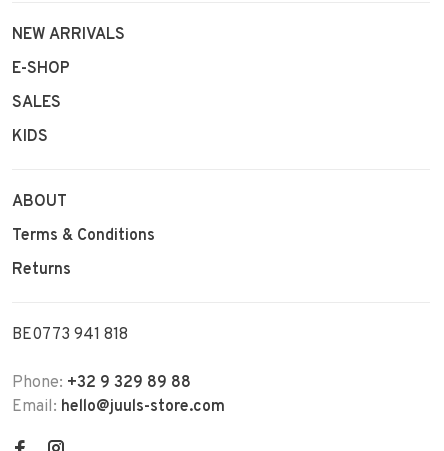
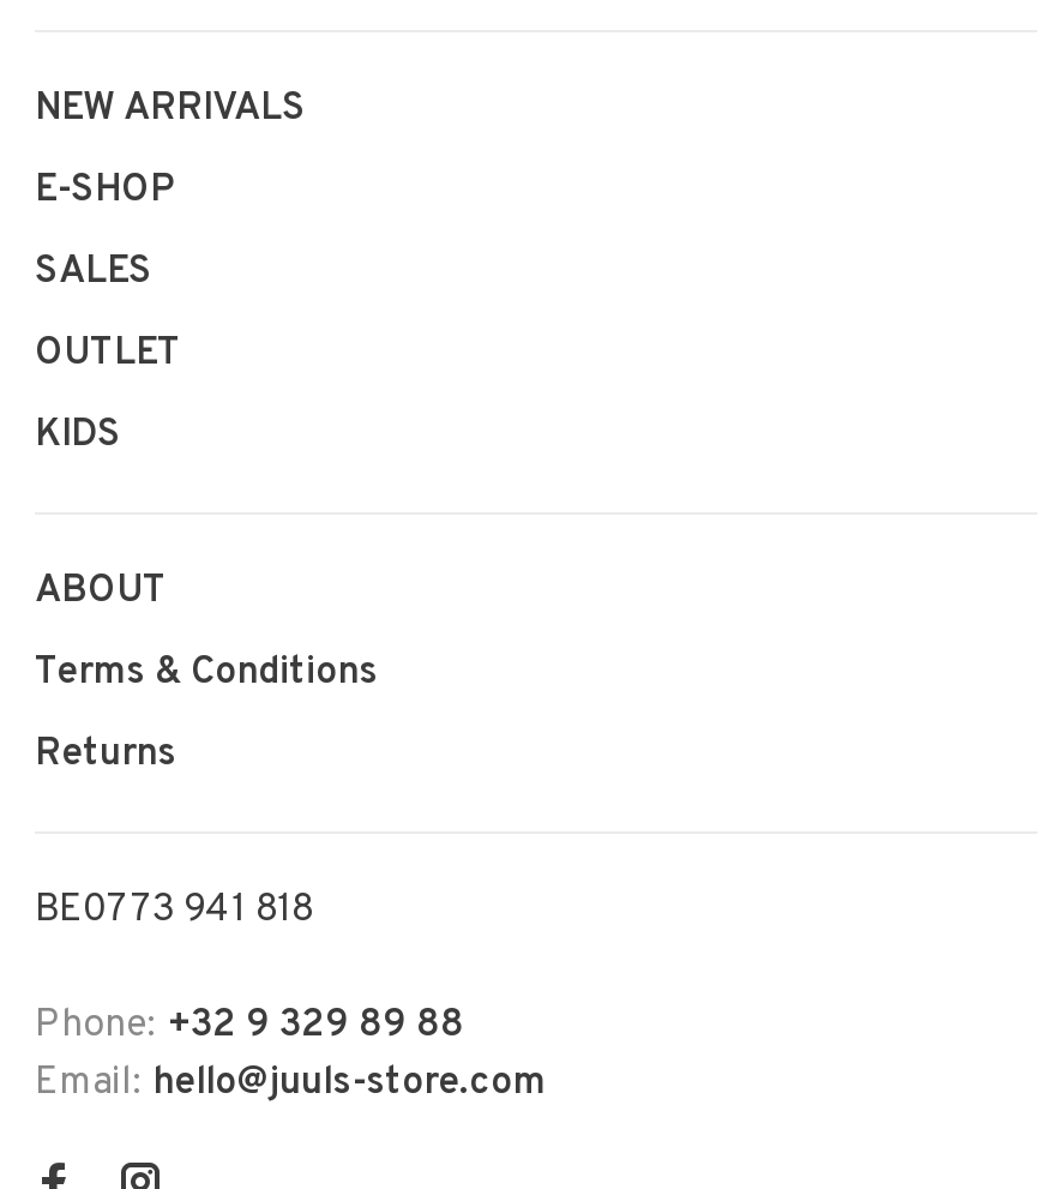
+ OUTLET
